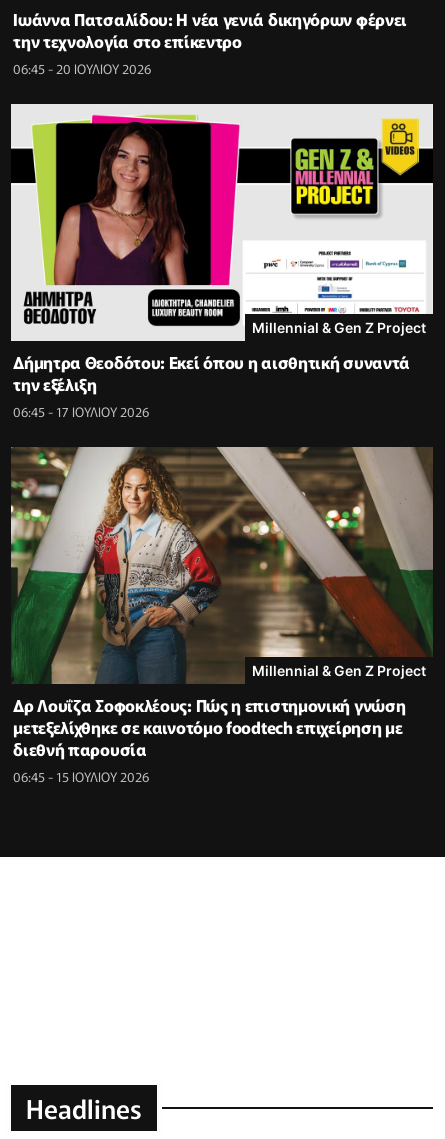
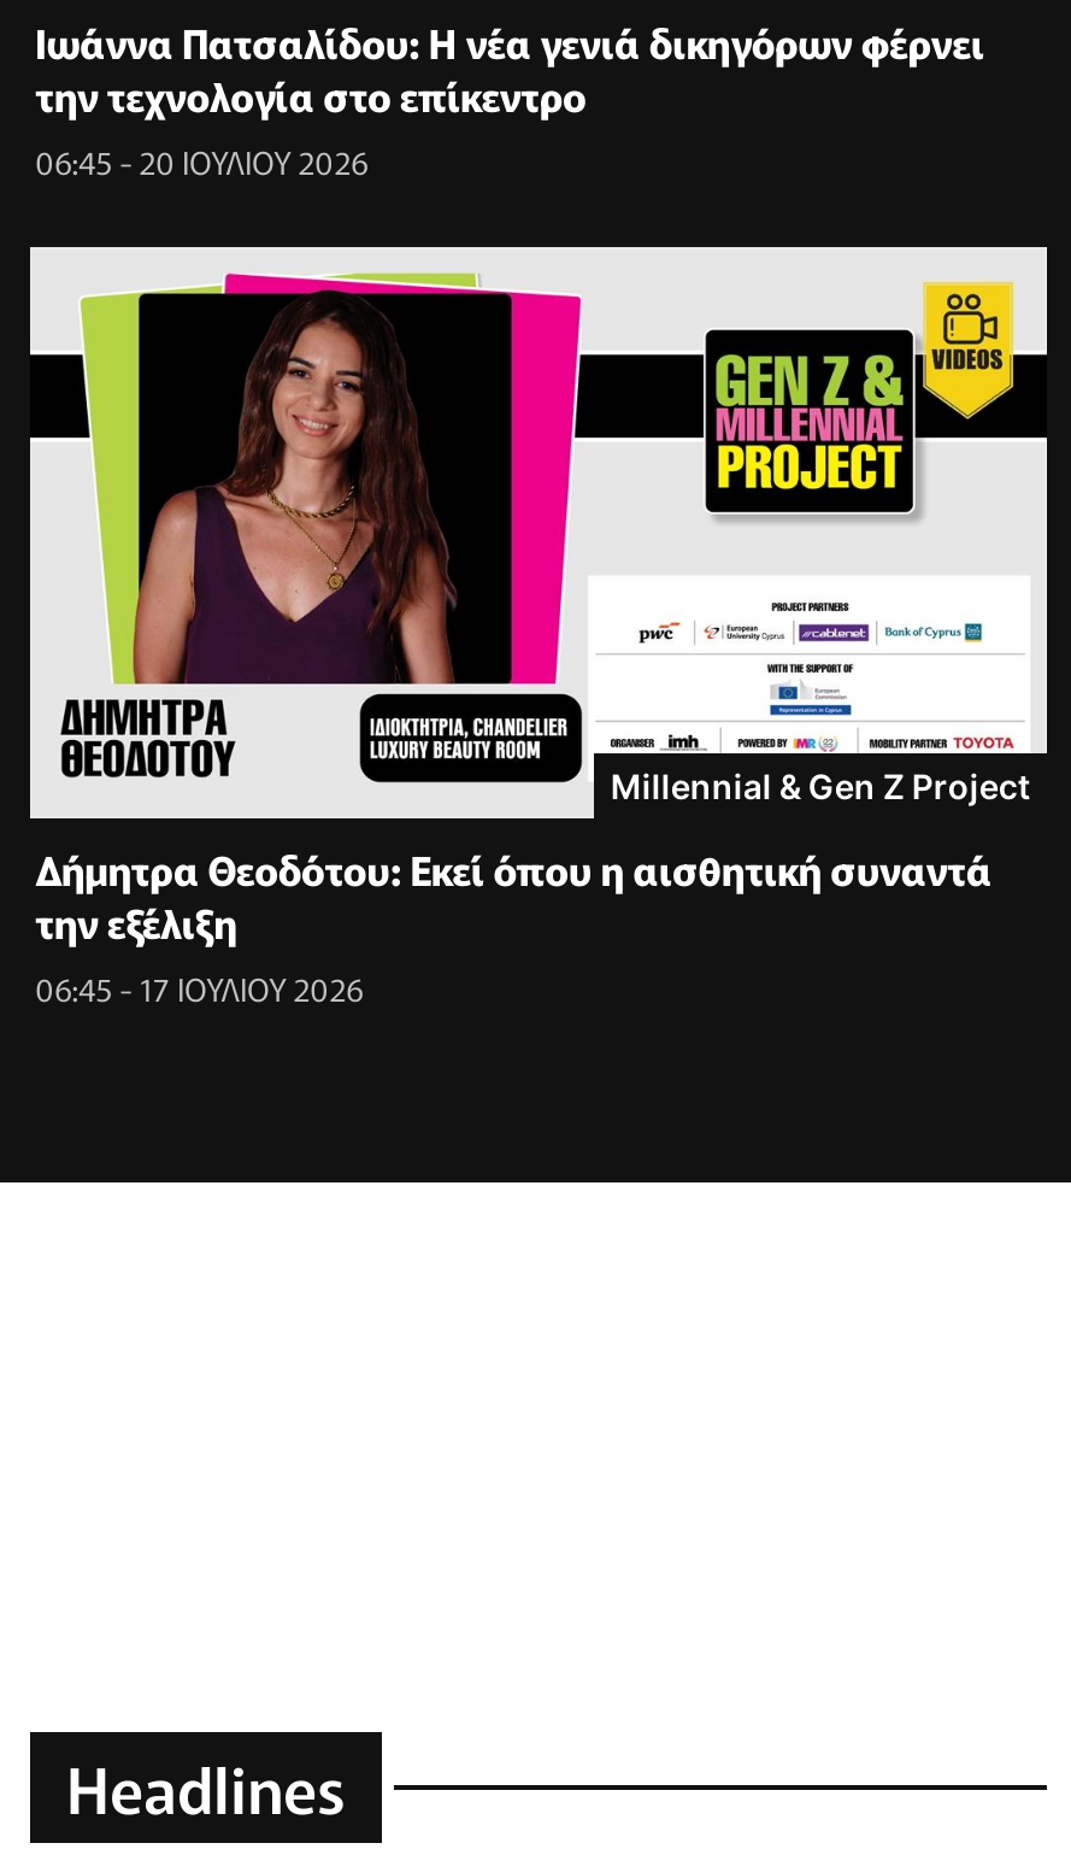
- [image]
- Millennial & Gen Z Project
- Δρ Λουΐζα Σοφοκλέους: Πώς η επιστημονική γνώση
- μετεξελίχθηκε σε καινοτόμο foodtech επιχείρηση με
- διεθνή παρουσία
- 06:45 - 15 ΙΟΥΛΙΟΥ 2026
